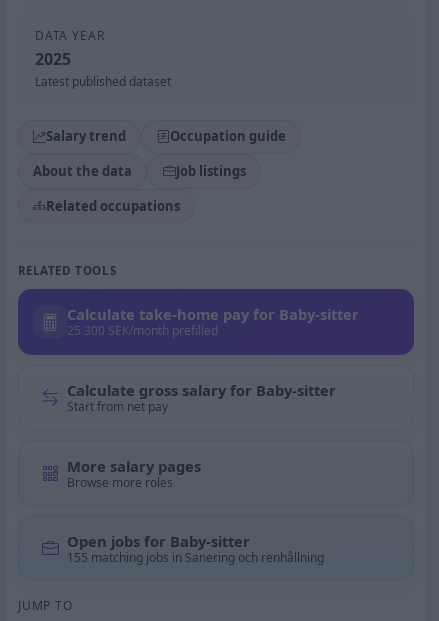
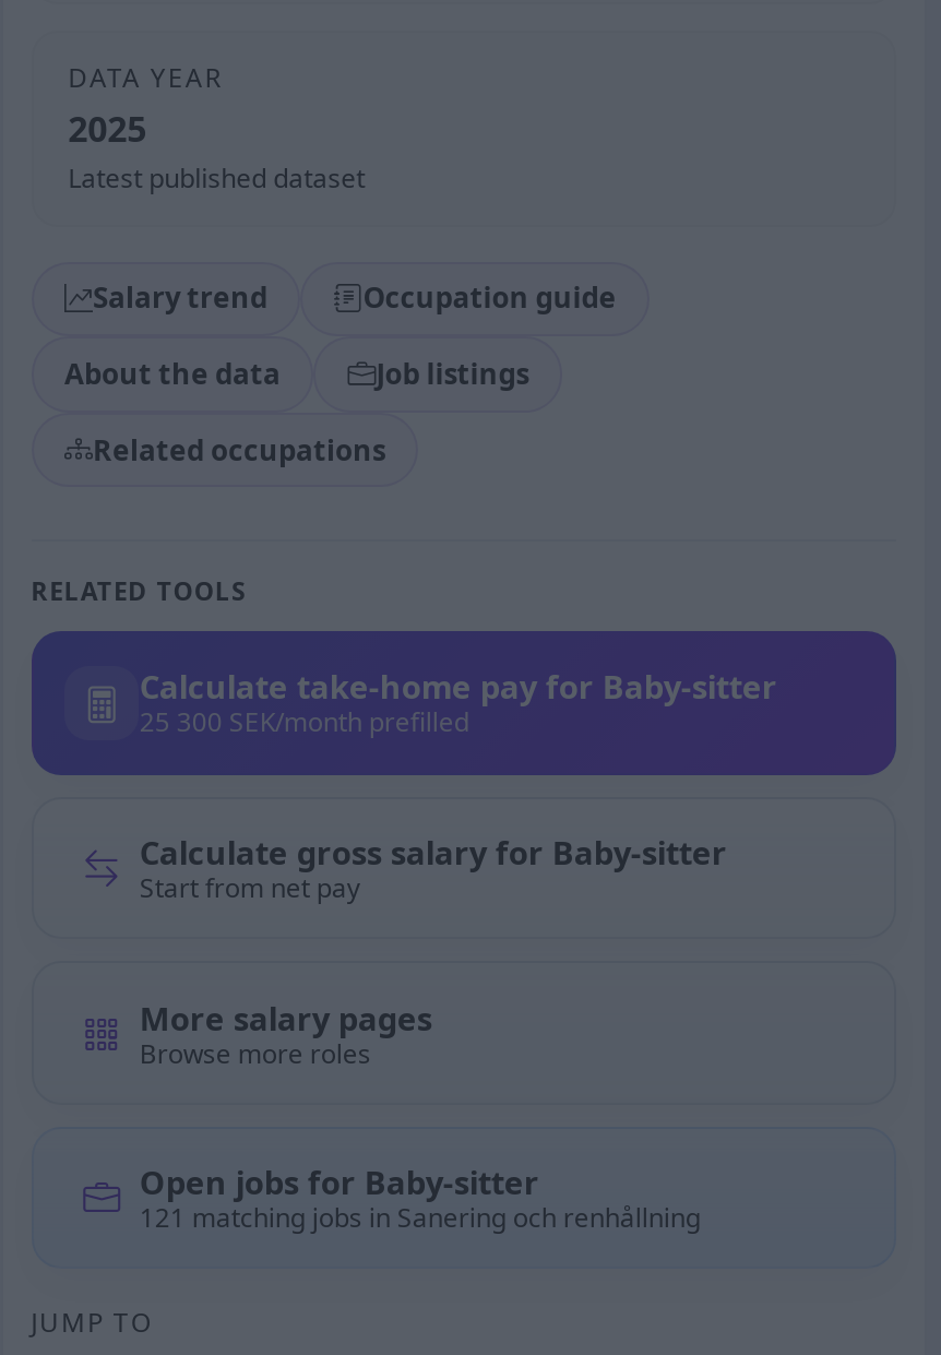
- 155 matching jobs in Sanering och renhållning
+ 121 matching jobs in Sanering och renhållning
